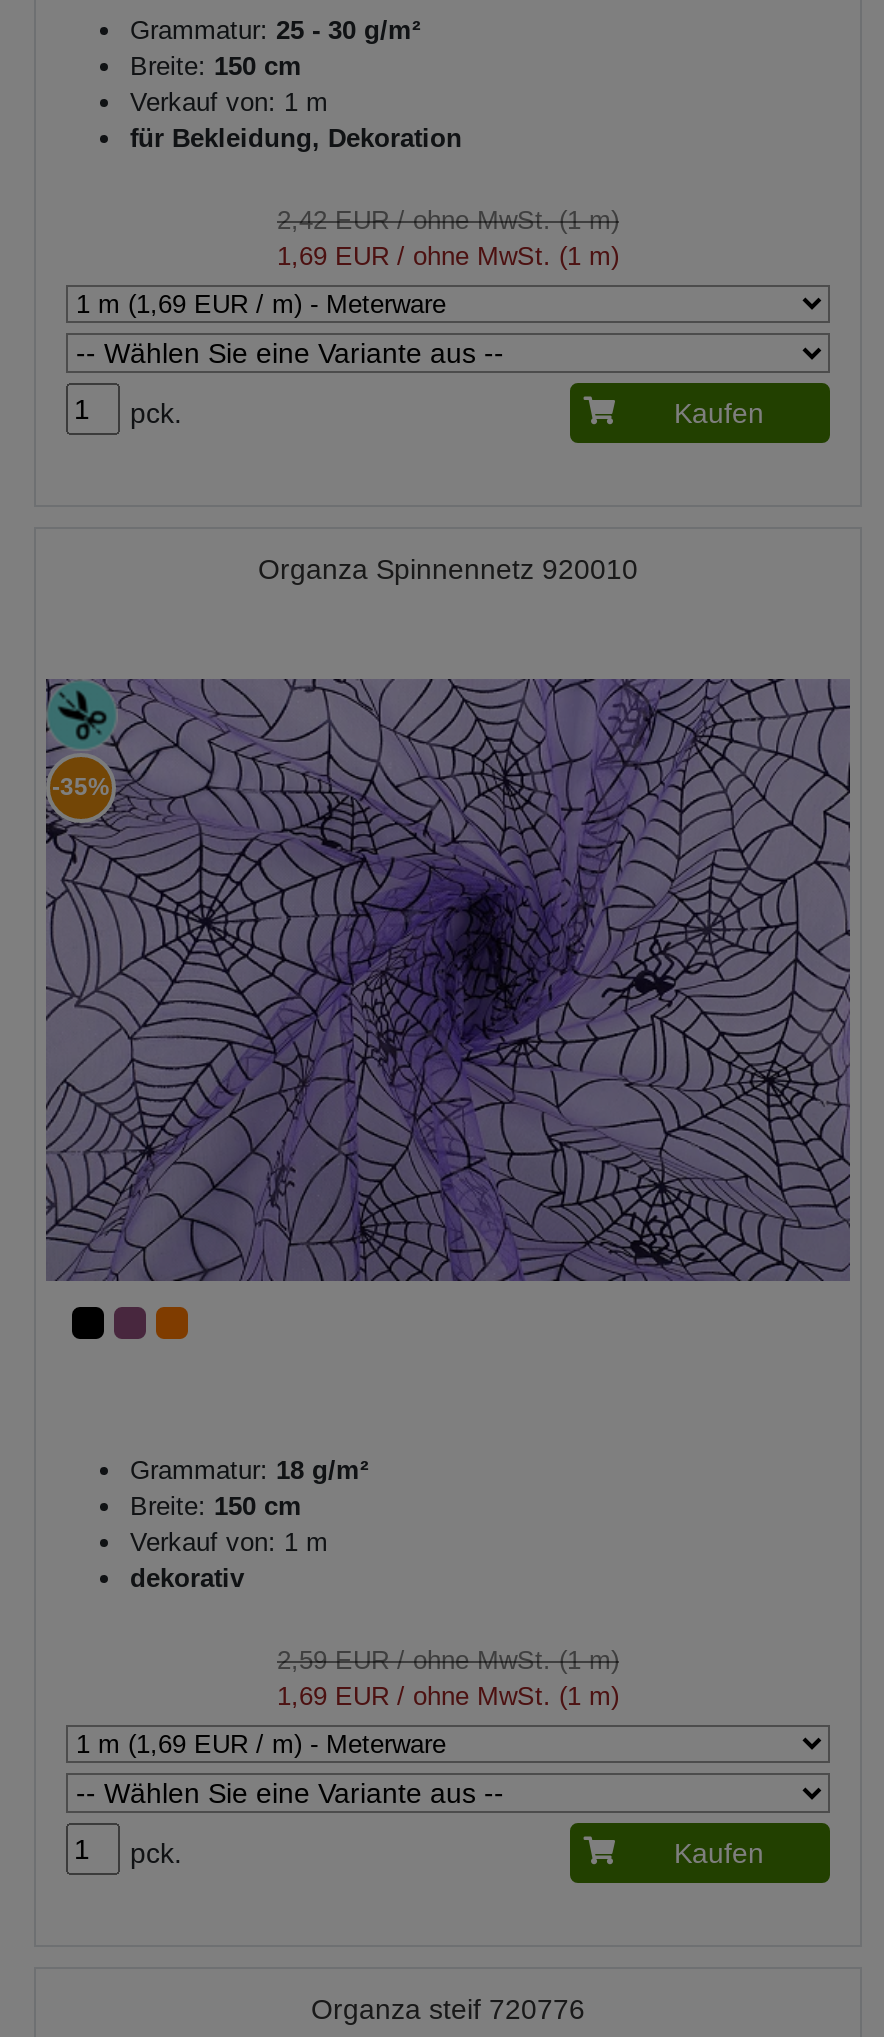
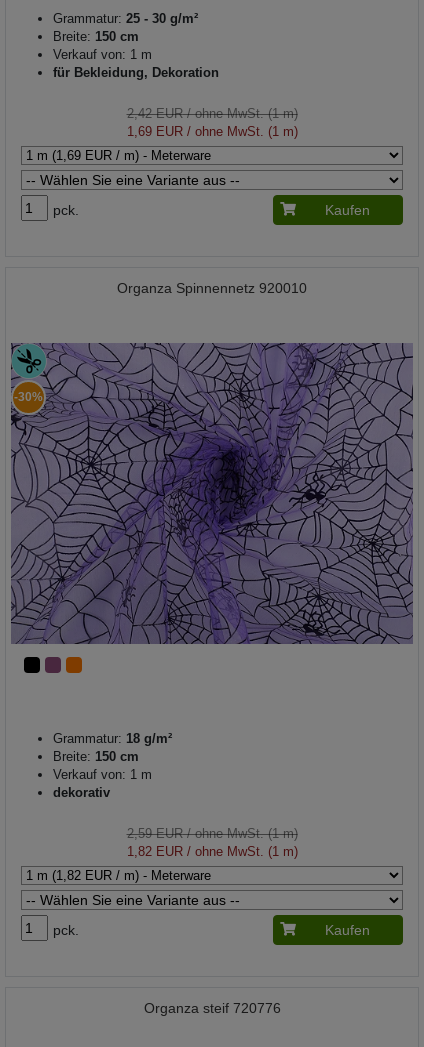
- -35%
+ -30%

- 1,69 EUR / ohne MwSt. (1 m)
+ 1,82 EUR / ohne MwSt. (1 m)
